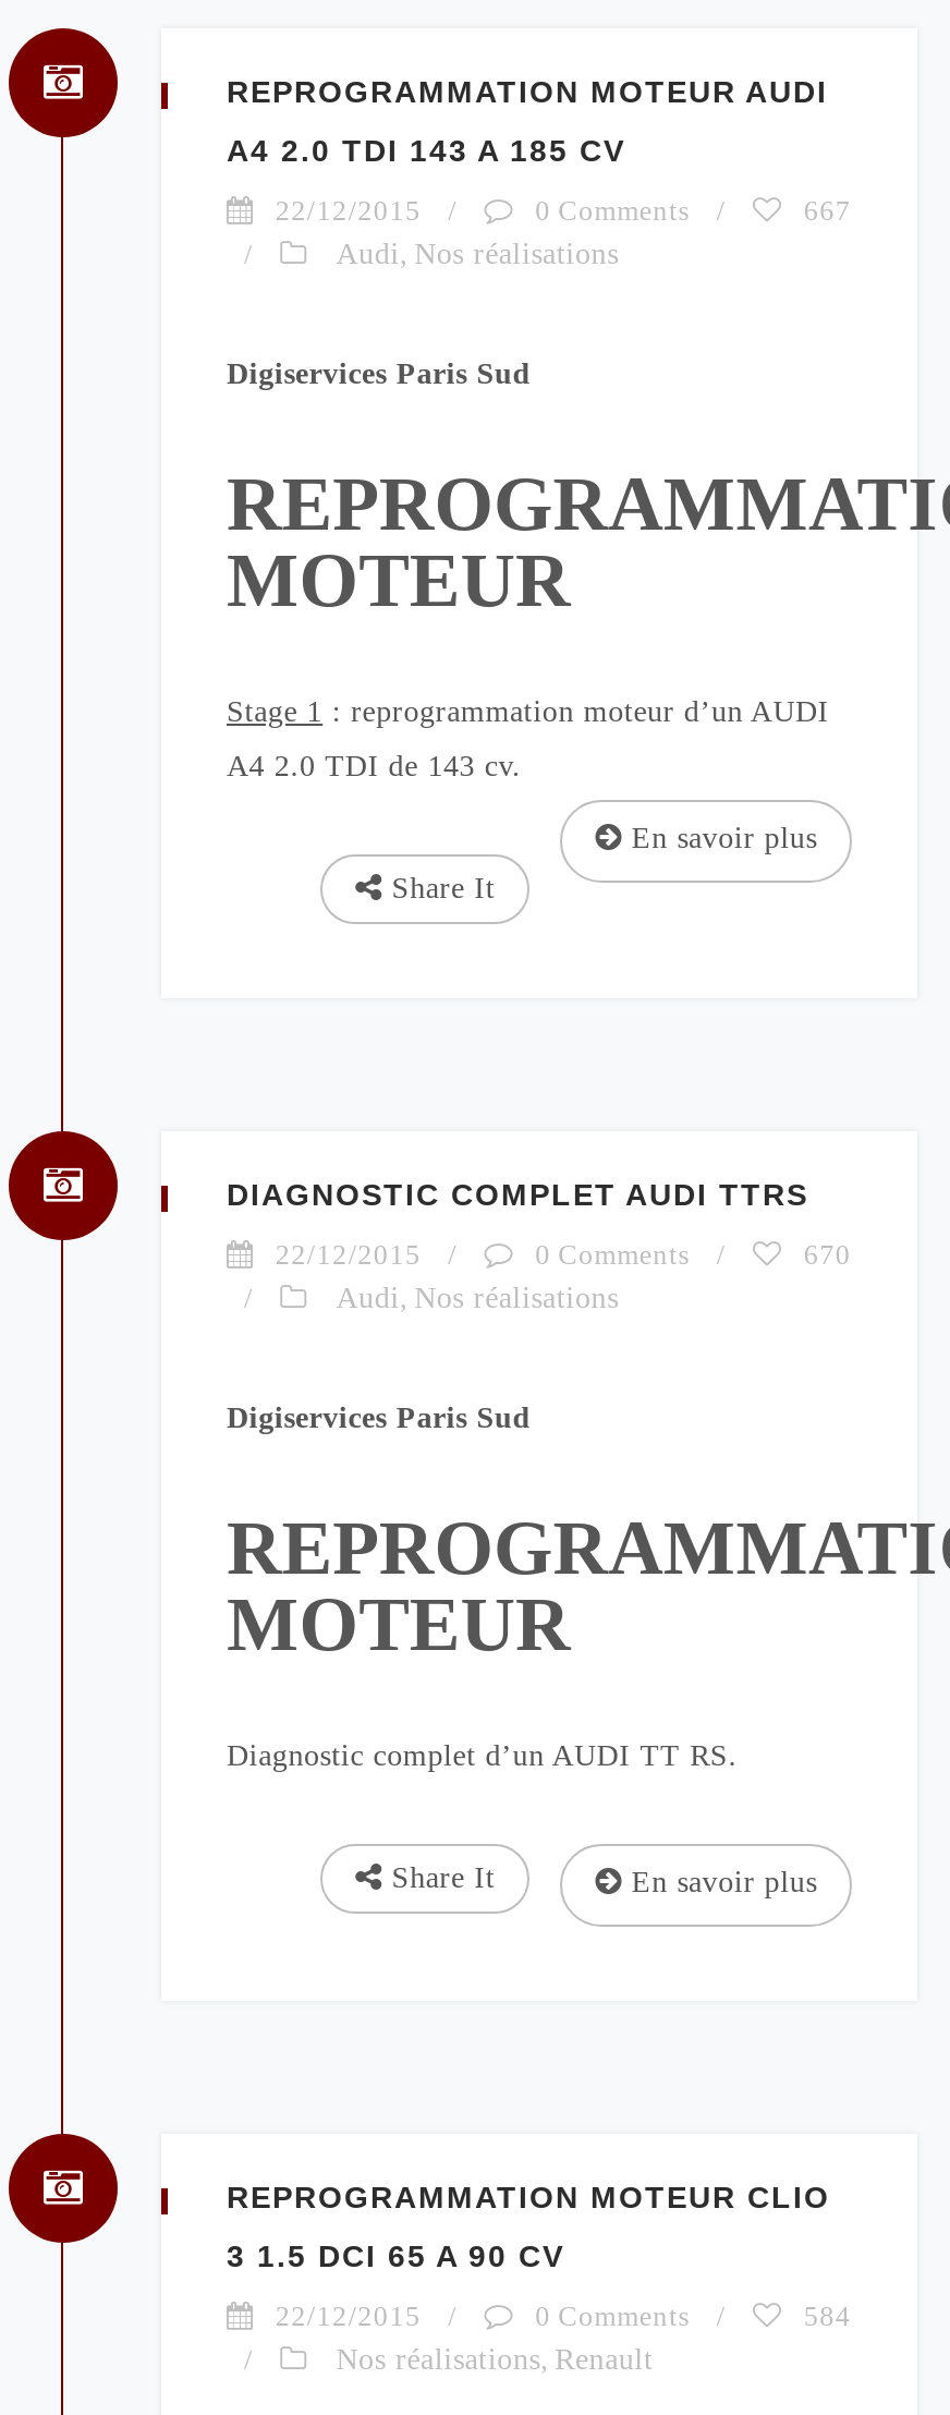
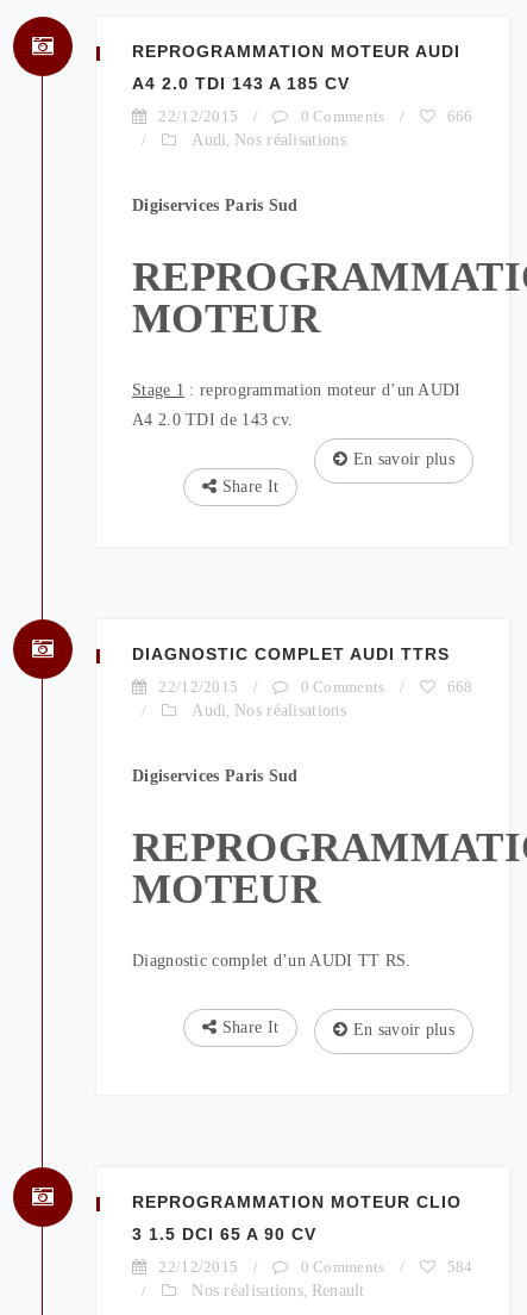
- 667
+ 666

- 670
+ 668
